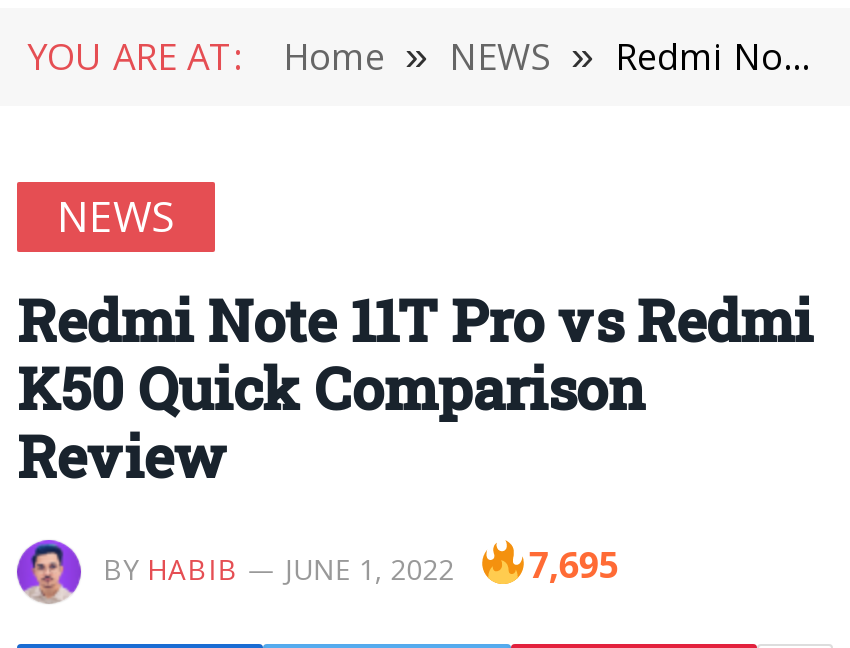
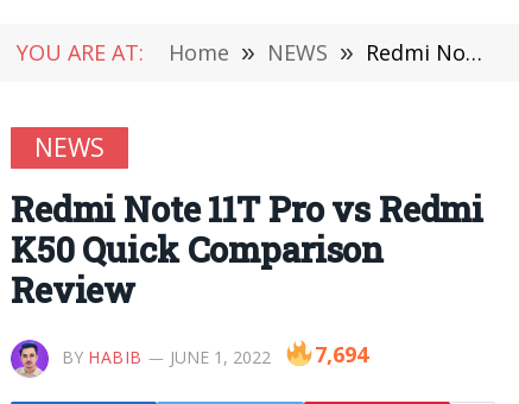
- BY HABIB JUNE 1, 2022 7,695
+ BY HABIB JUNE 1, 2022 7,694
